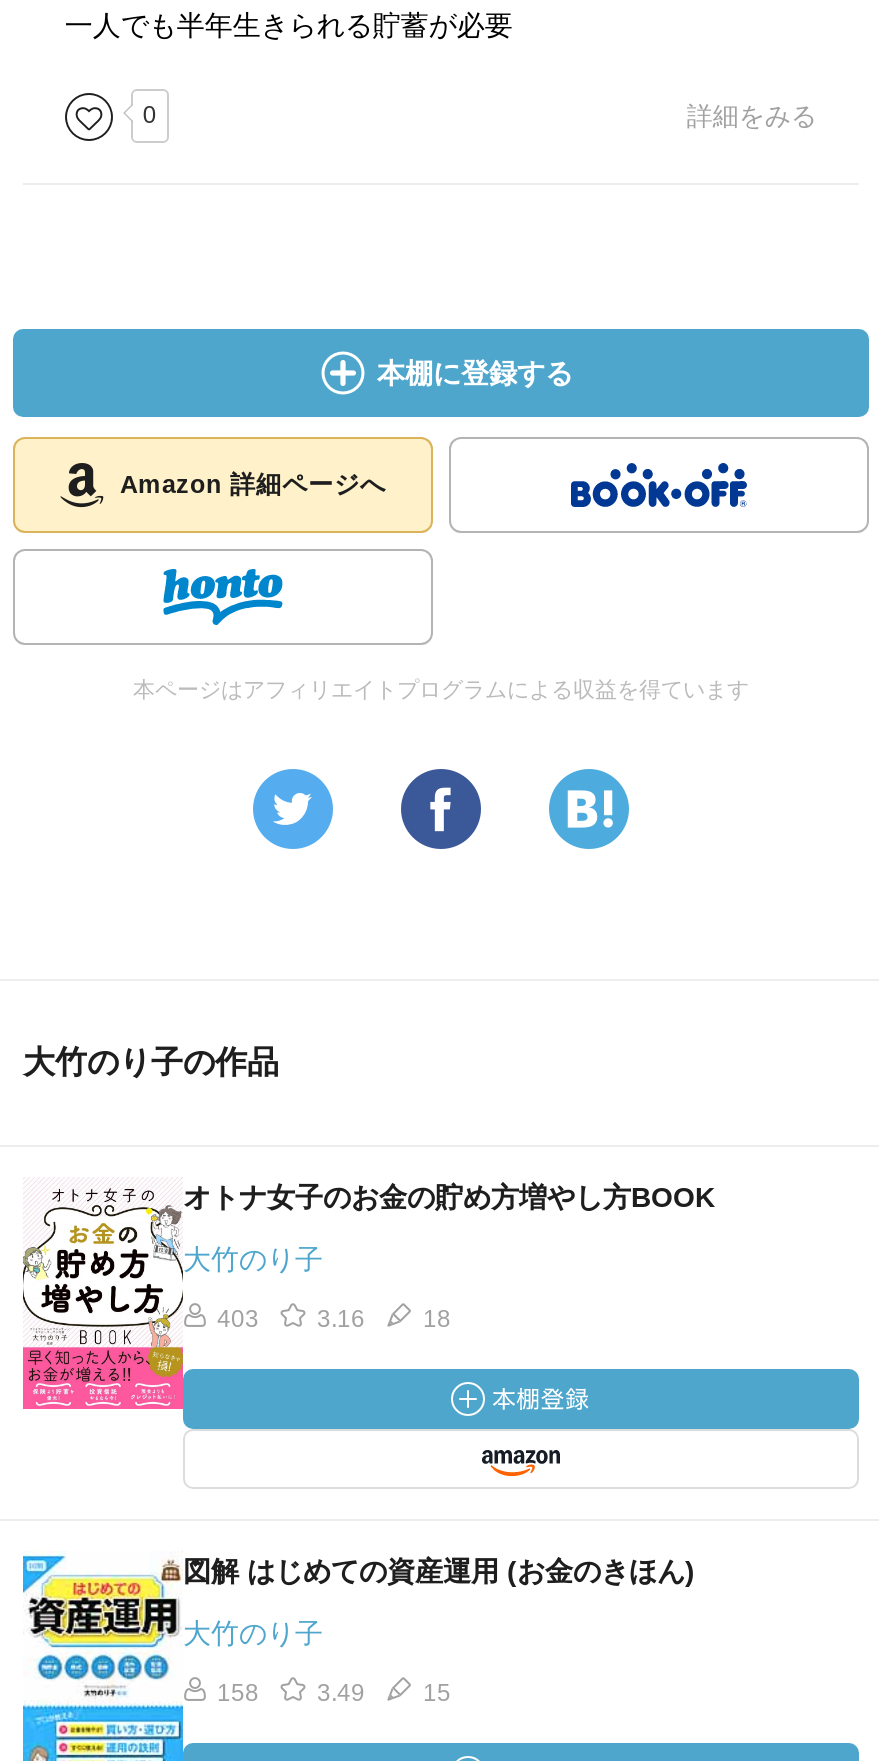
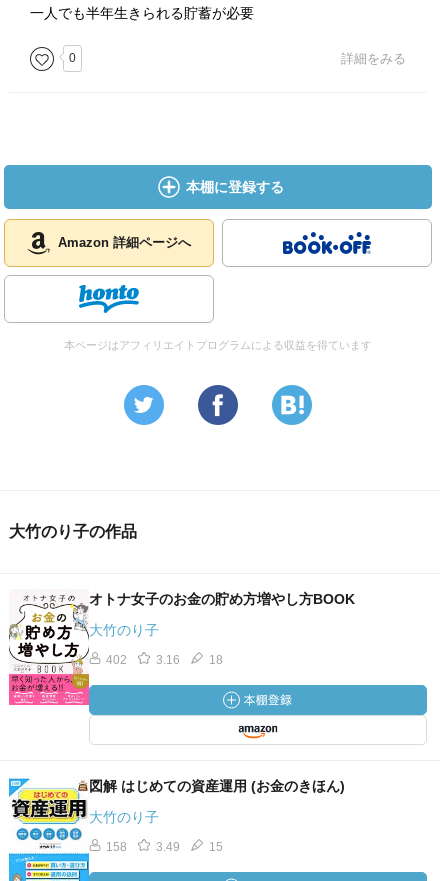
- 403
+ 402
